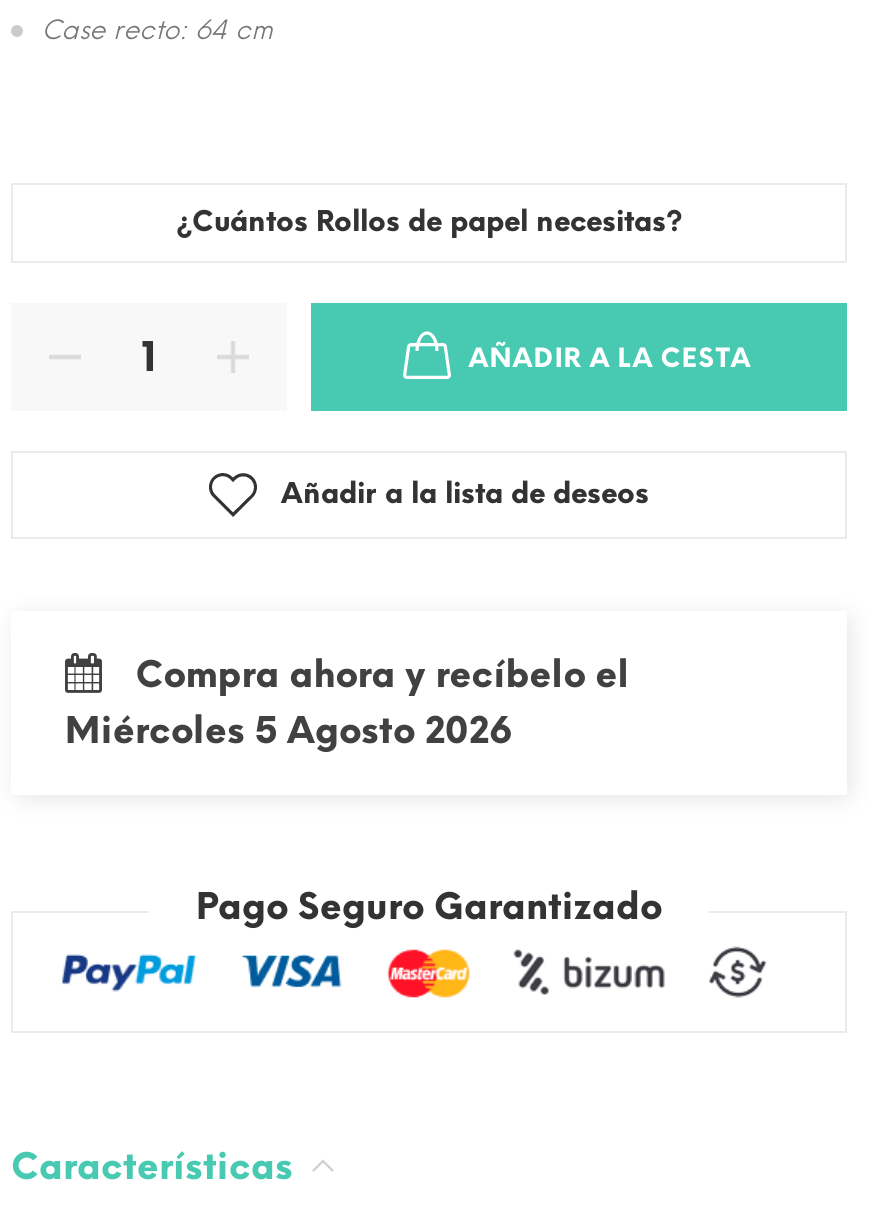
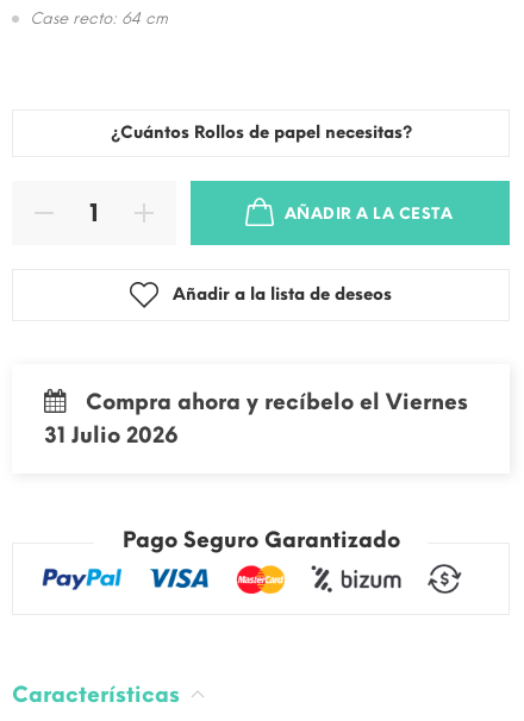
- Compra ahora y recíbelo el
- Miércoles 5 Agosto 2026
+ Compra ahora y recíbelo el Viernes
+ 31 Julio 2026
